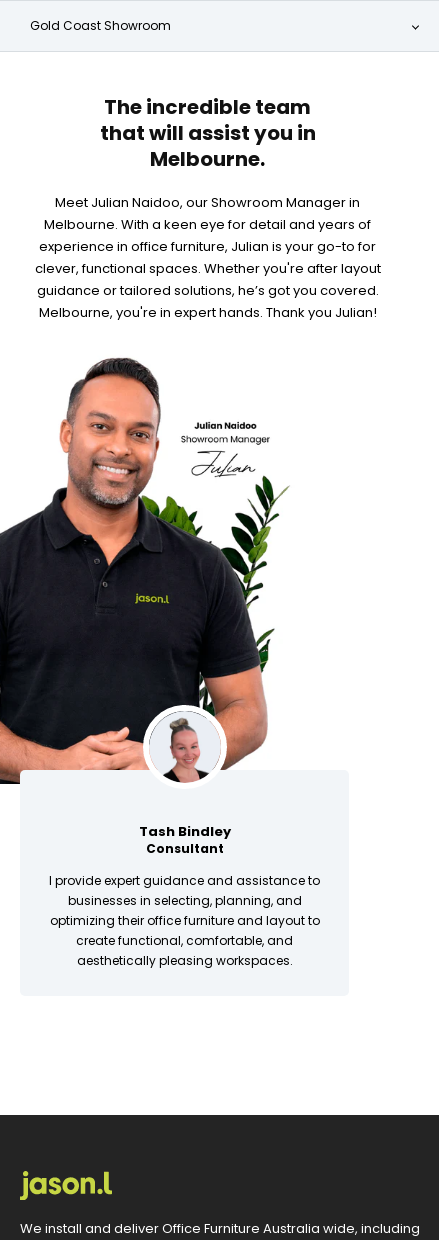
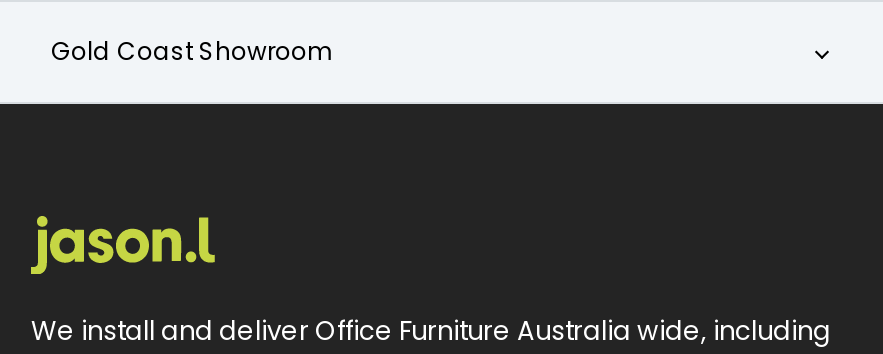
- The incredible team
- that will assist you in
- Melbourne.
- Meet Julian Naidoo, our Showroom Manager in
- Melbourne. With a keen eye for detail and years of
- experience in office furniture, Julian is your go-to for
- clever, functional spaces. Whether you're after layout
- guidance or tailored solutions, he’s got you covered.
- Melbourne, you're in expert hands. Thank you Julian!

- [image]
- Tash Bindley
- Consultant
- I provide expert guidance and assistance to
- businesses in selecting, planning, and
- optimizing their office furniture and layout to
- create functional, comfortable, and
- aesthetically pleasing workspaces.
